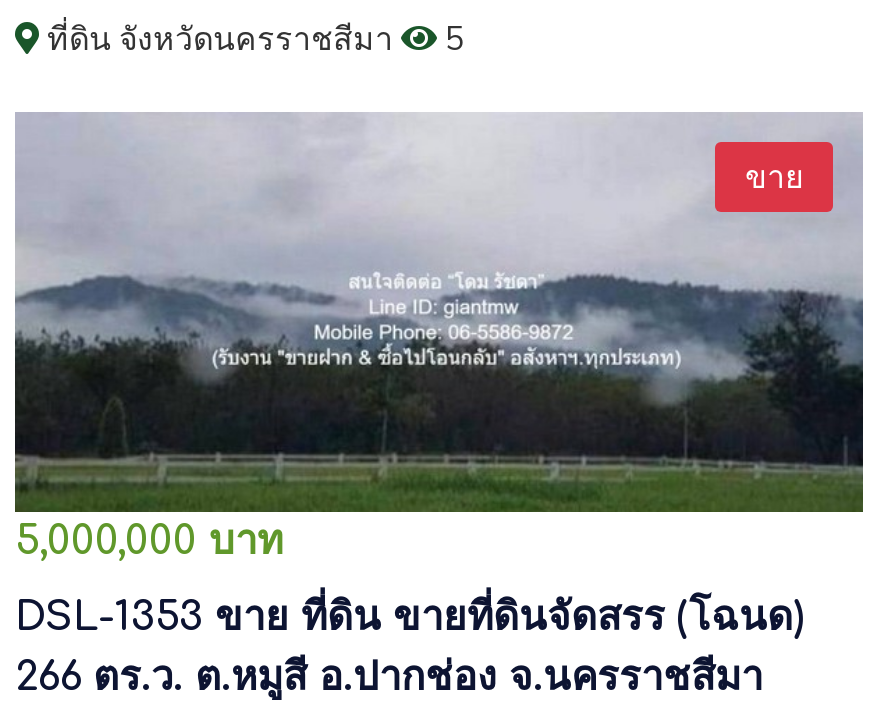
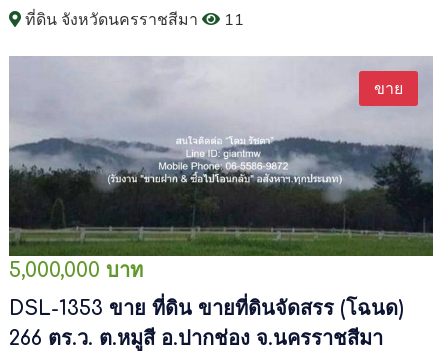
- ที่ดิน จังหวัดนครราชสีมา 5
+ ที่ดิน จังหวัดนครราชสีมา 11
